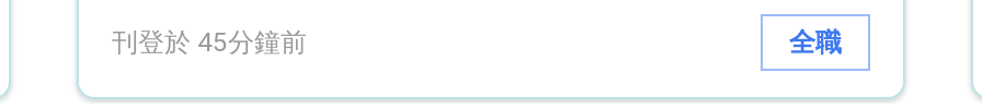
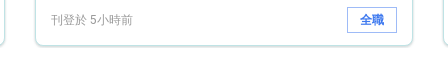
- 刊登於 45分鐘前
+ 刊登於 5小時前
